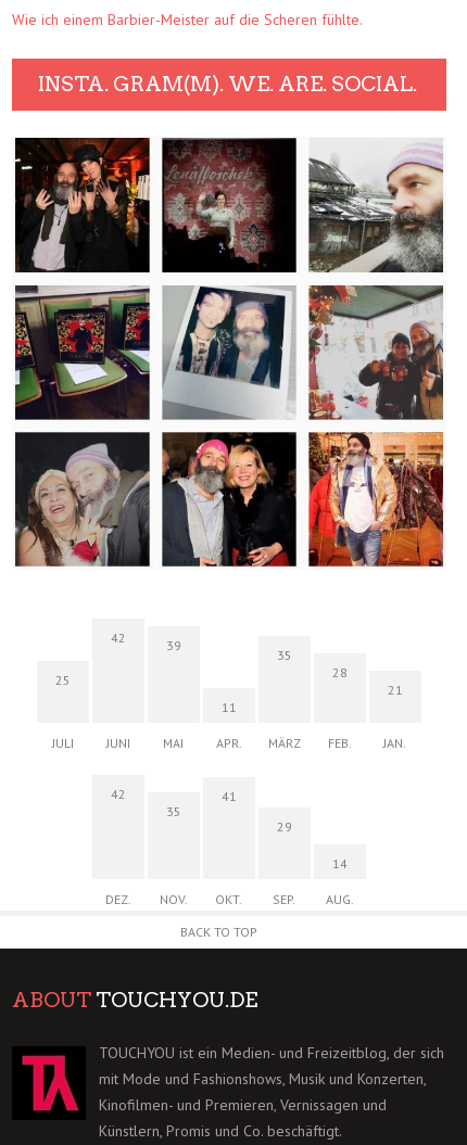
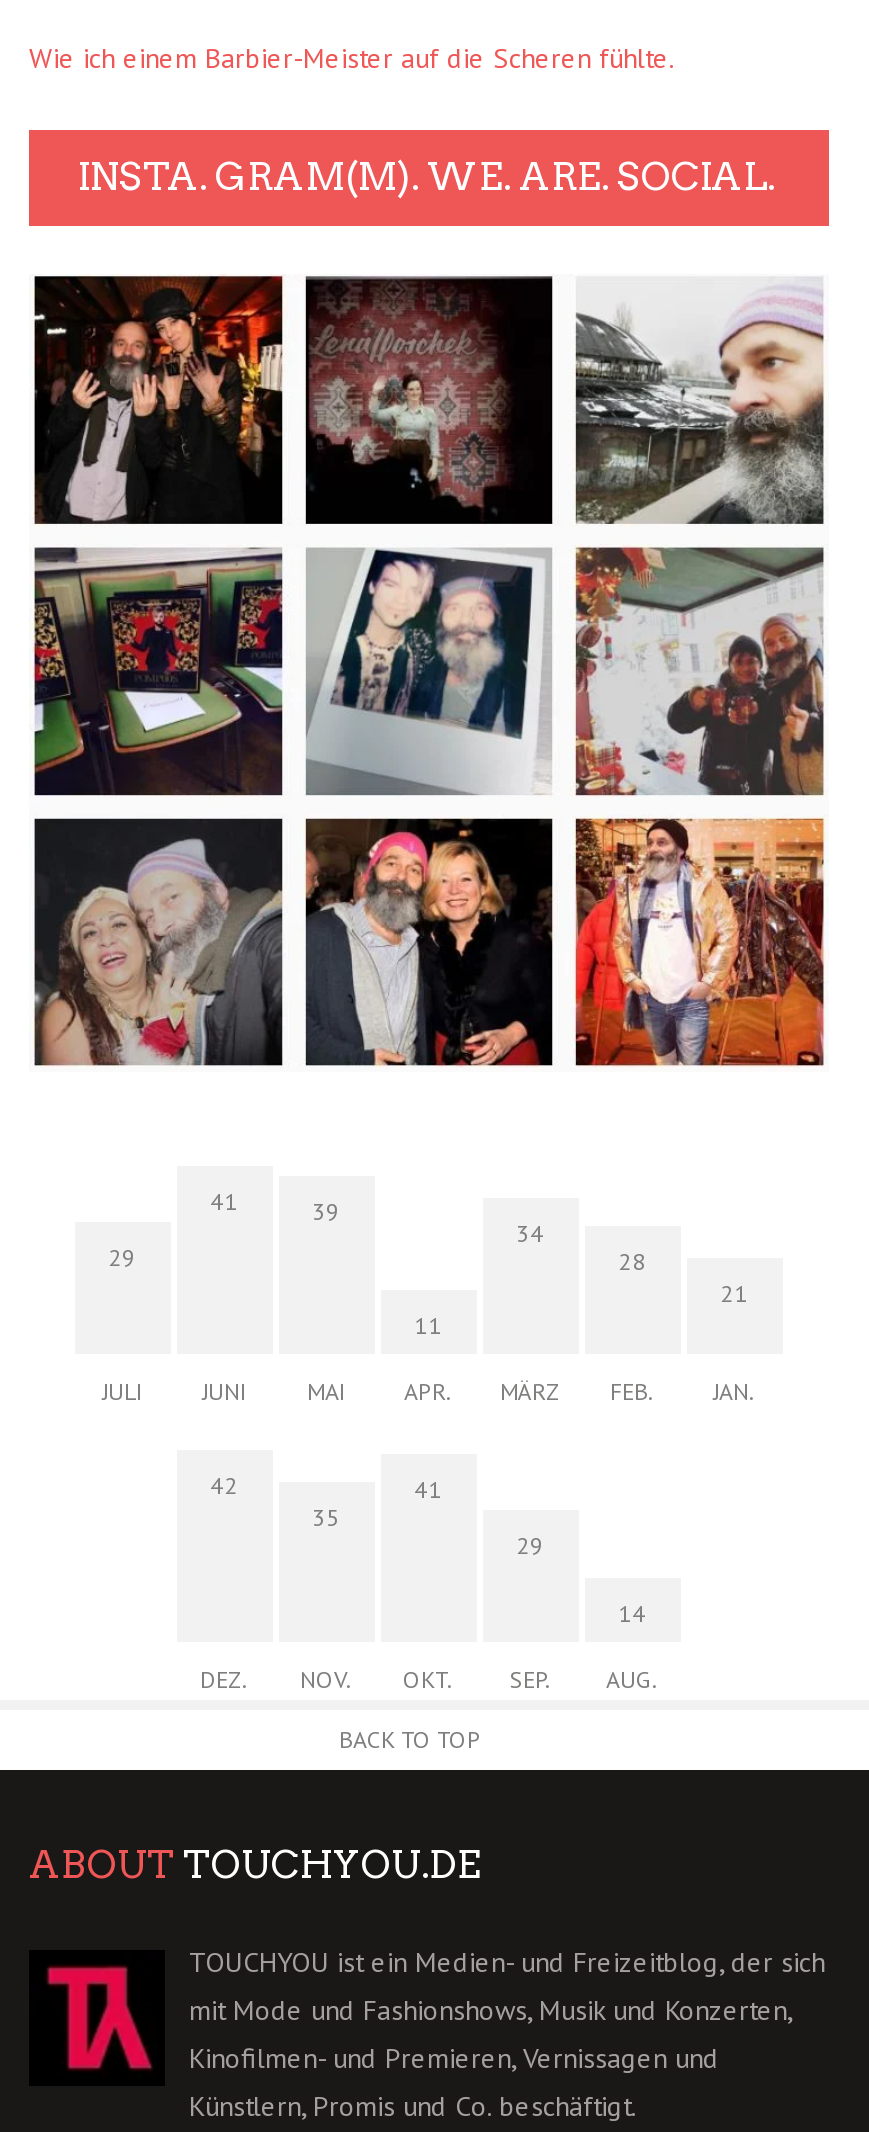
- 42
+ 41

- 35
+ 34

- 25
+ 29
